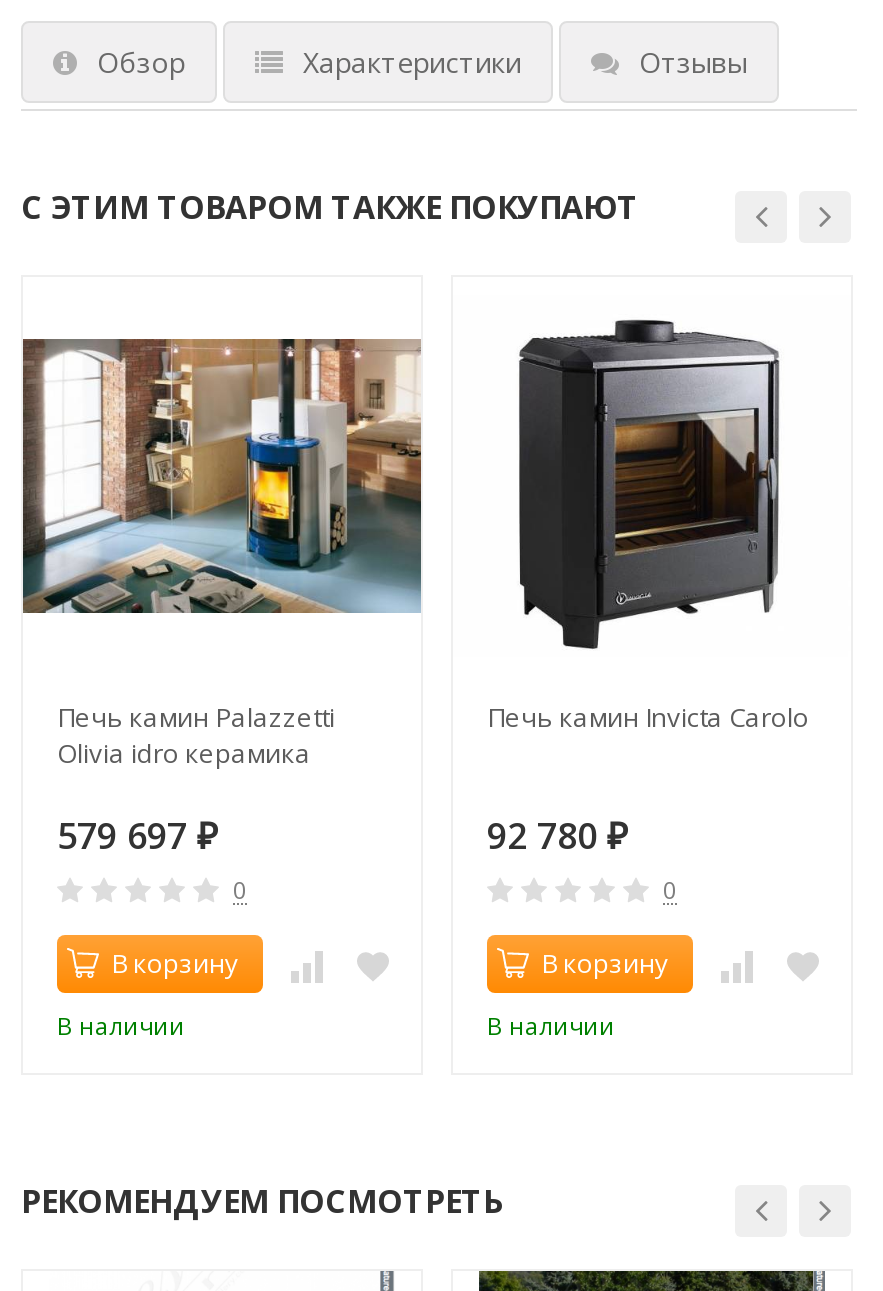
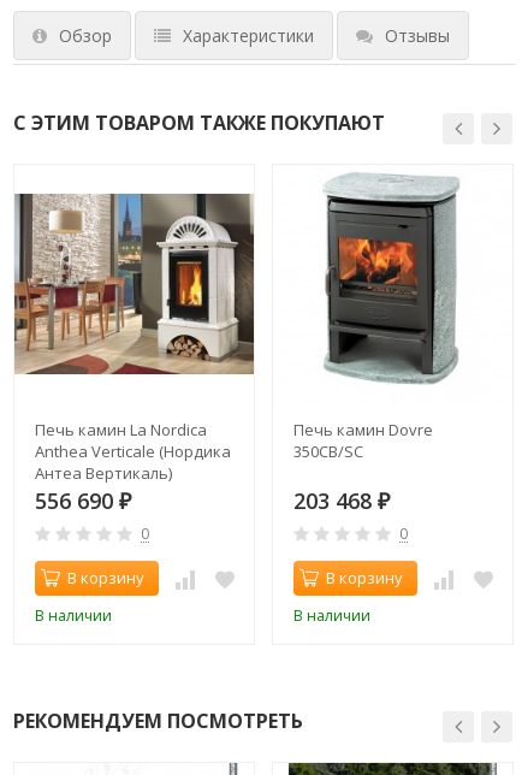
- [image]
- Печь камин Invicta Carolo
+ [image]
+ Печь камин Dovre
+ 350CB/SC

- [image]
- Печь камин Palazzetti
- Olivia idro керамика
- 579 697 ₽
+ [image]
+ Печь камин La Nordica
+ Anthea Verticale (Нордика
+ Антеа Вертикаль)
+ 556 690 ₽

- 92 780 ₽
+ 203 468 ₽
